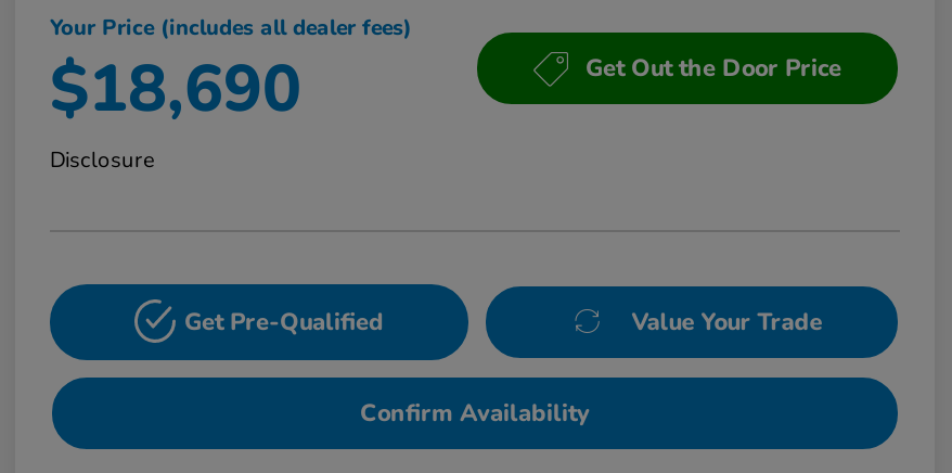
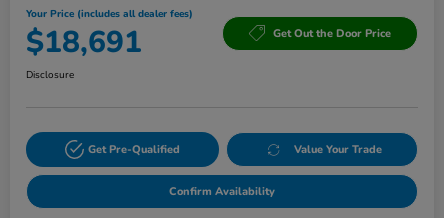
- $18,690
+ $18,691
